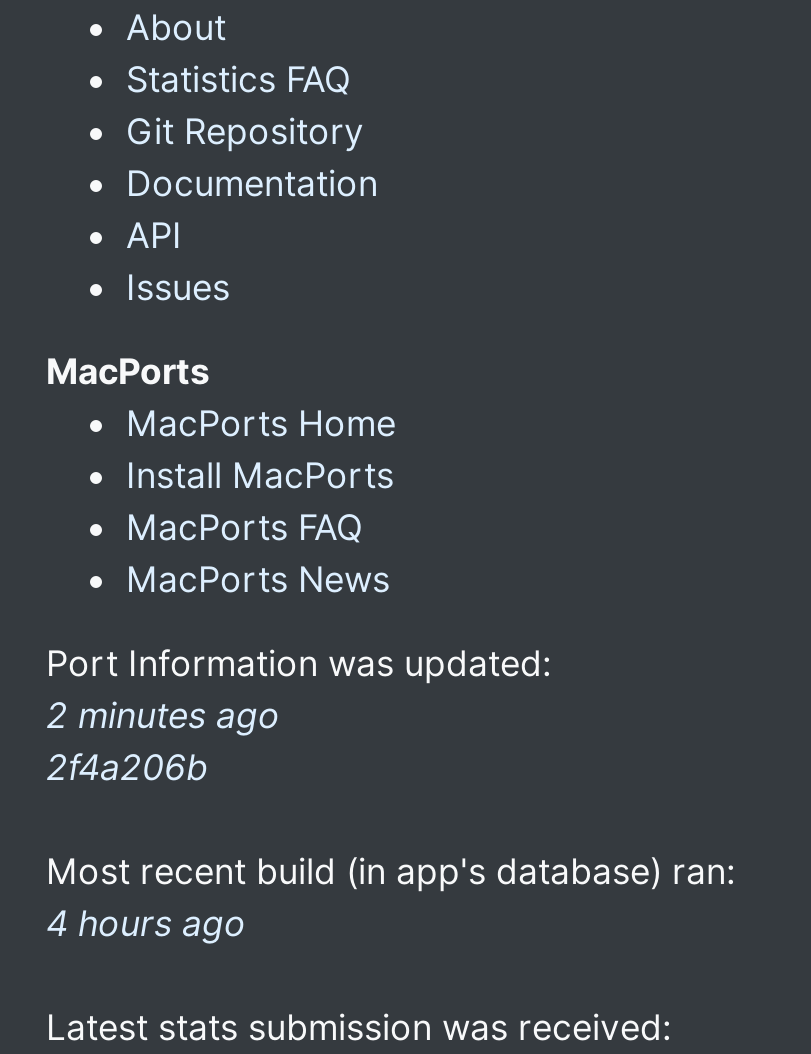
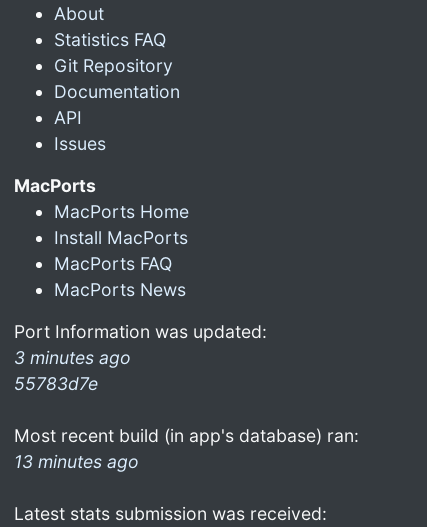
- 2 minutes ago
- 2f4a206b
+ 3 minutes ago
+ 55783d7e

- 4 hours ago
+ 13 minutes ago
